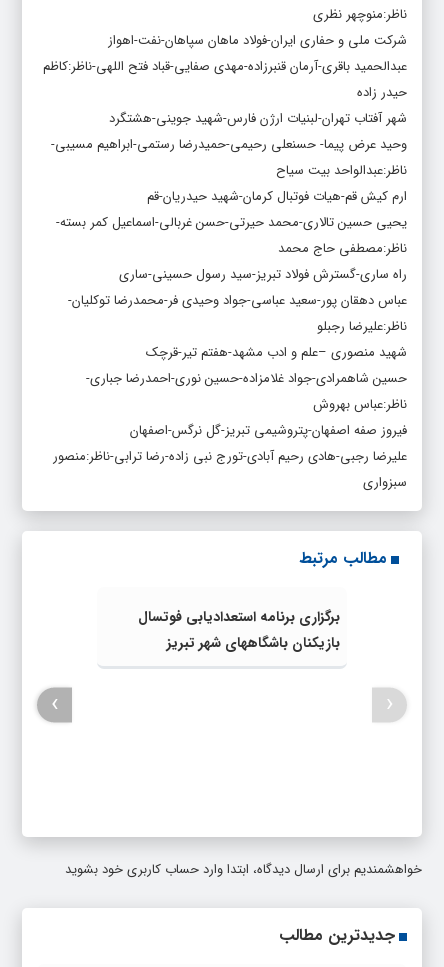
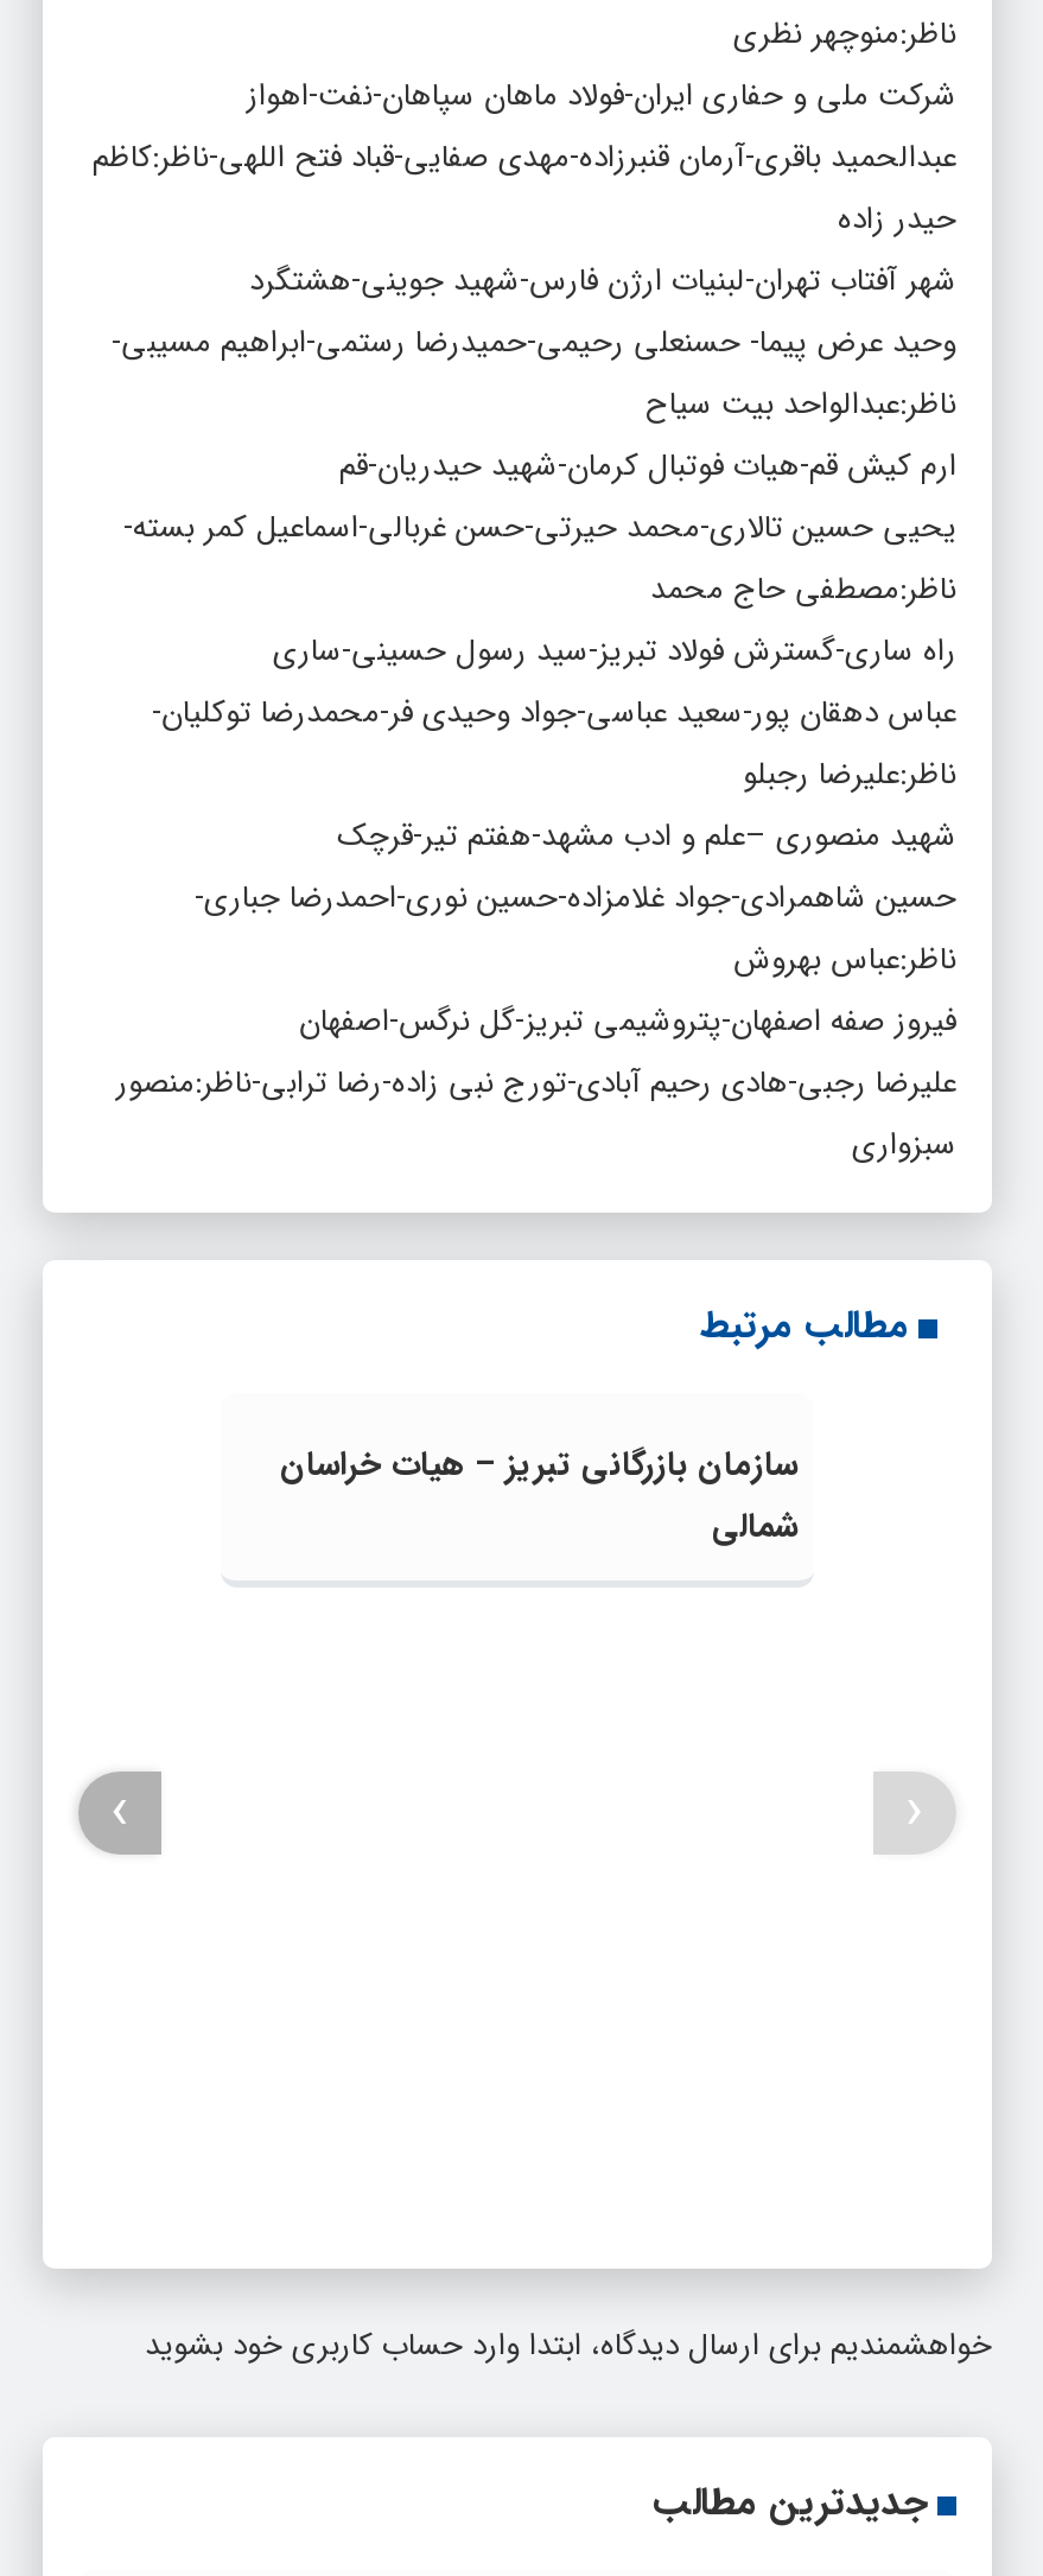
- برگزاری برنامه استعدادیابی فوتسال
- بازیکنان باشگاههای شهر تبریز
+ سازمان بازرگانی تبریز – هیات خراسان
+ شمالی
